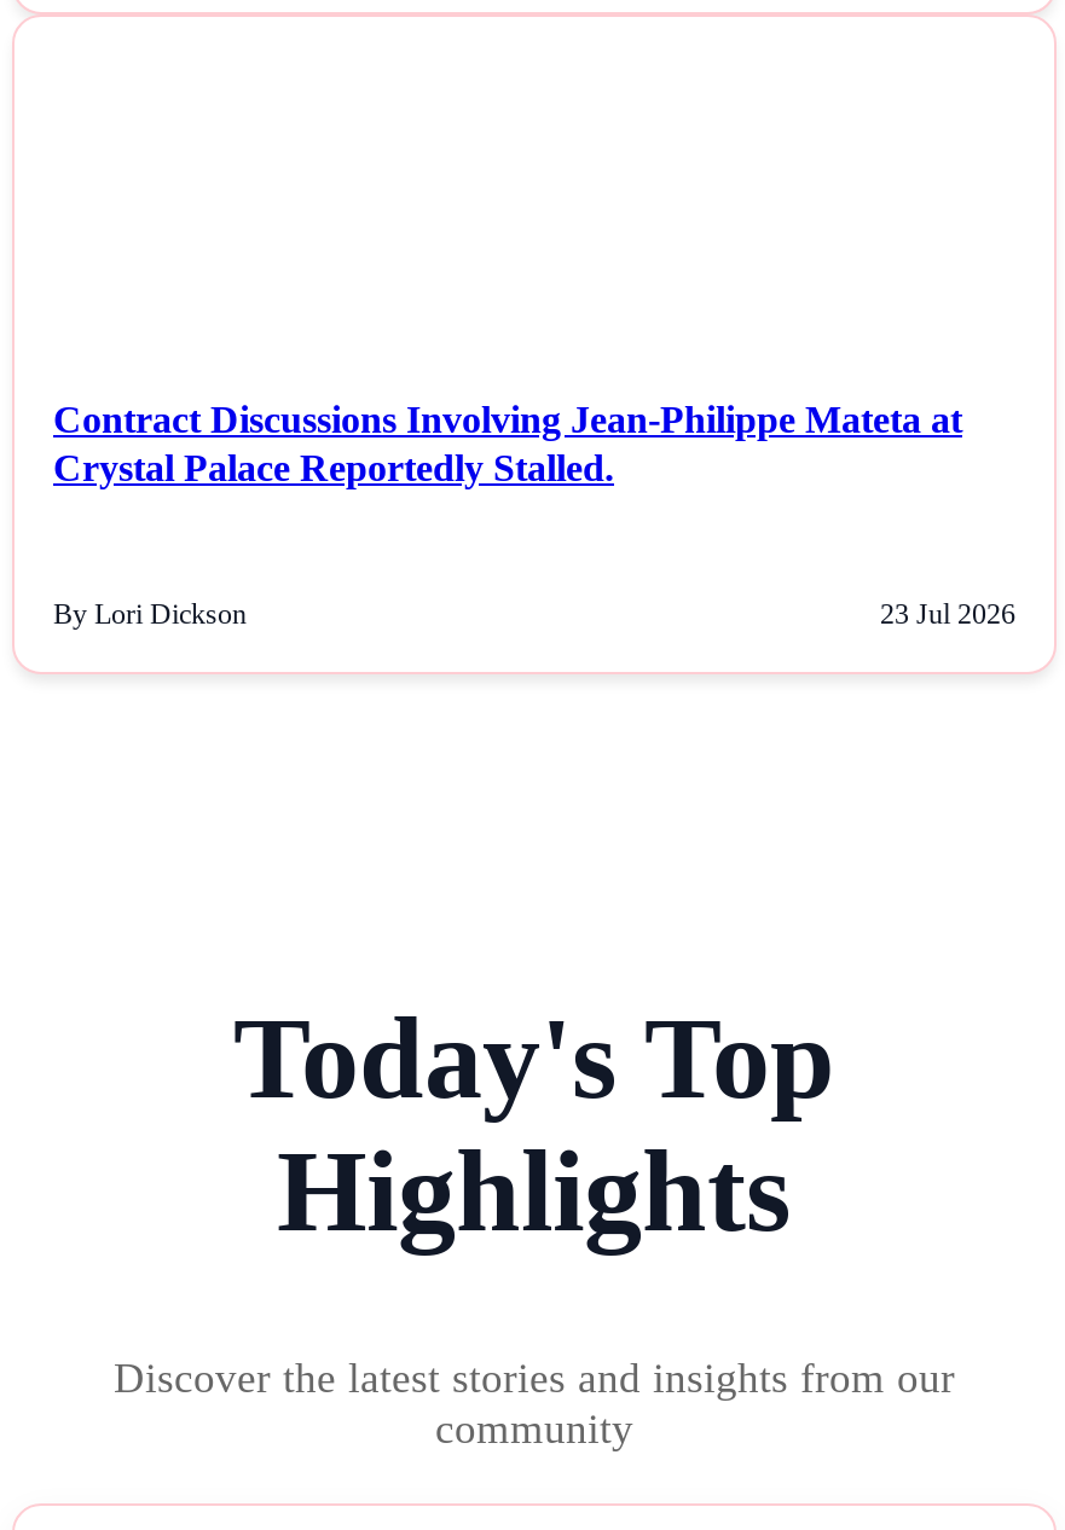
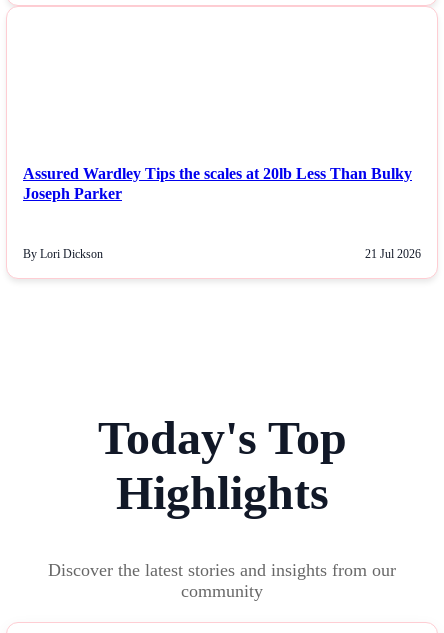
- Contract Discussions Involving Jean-Philippe Mateta at
- Crystal Palace Reportedly Stalled.
+ Assured Wardley Tips the scales at 20lb Less Than Bulky
+ Joseph Parker

- 23 Jul 2026
+ 21 Jul 2026
